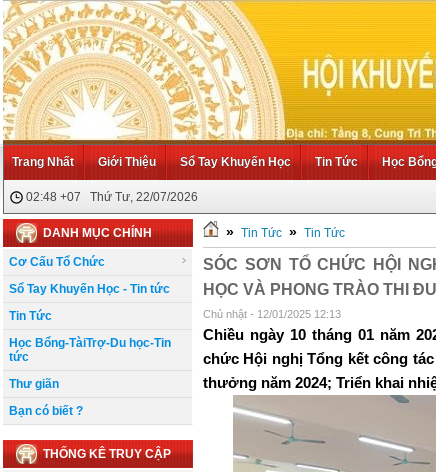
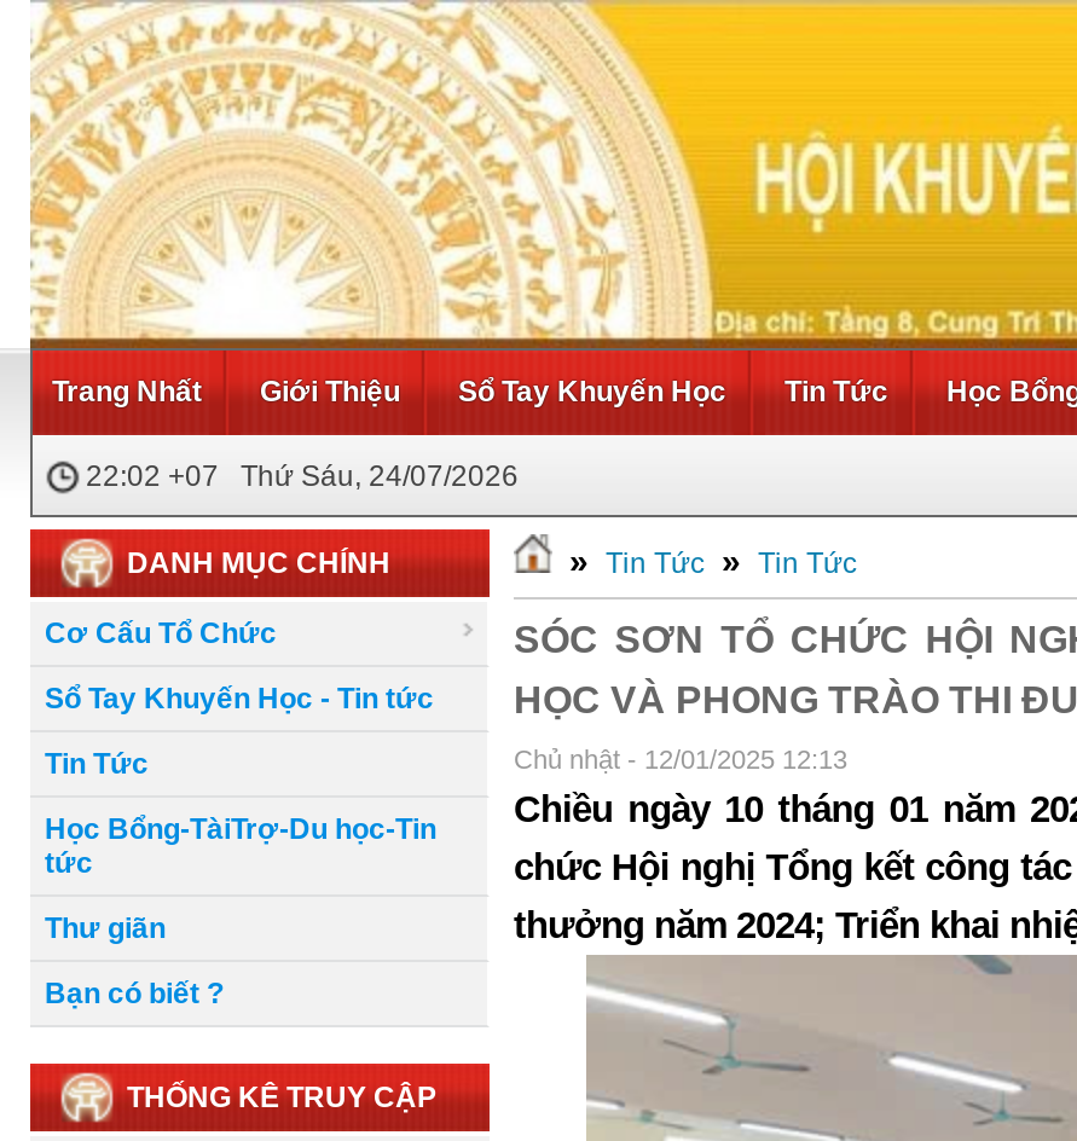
- 02:48 +07 Thứ Tư, 22/07/2026
+ 22:02 +07 Thứ Sáu, 24/07/2026
